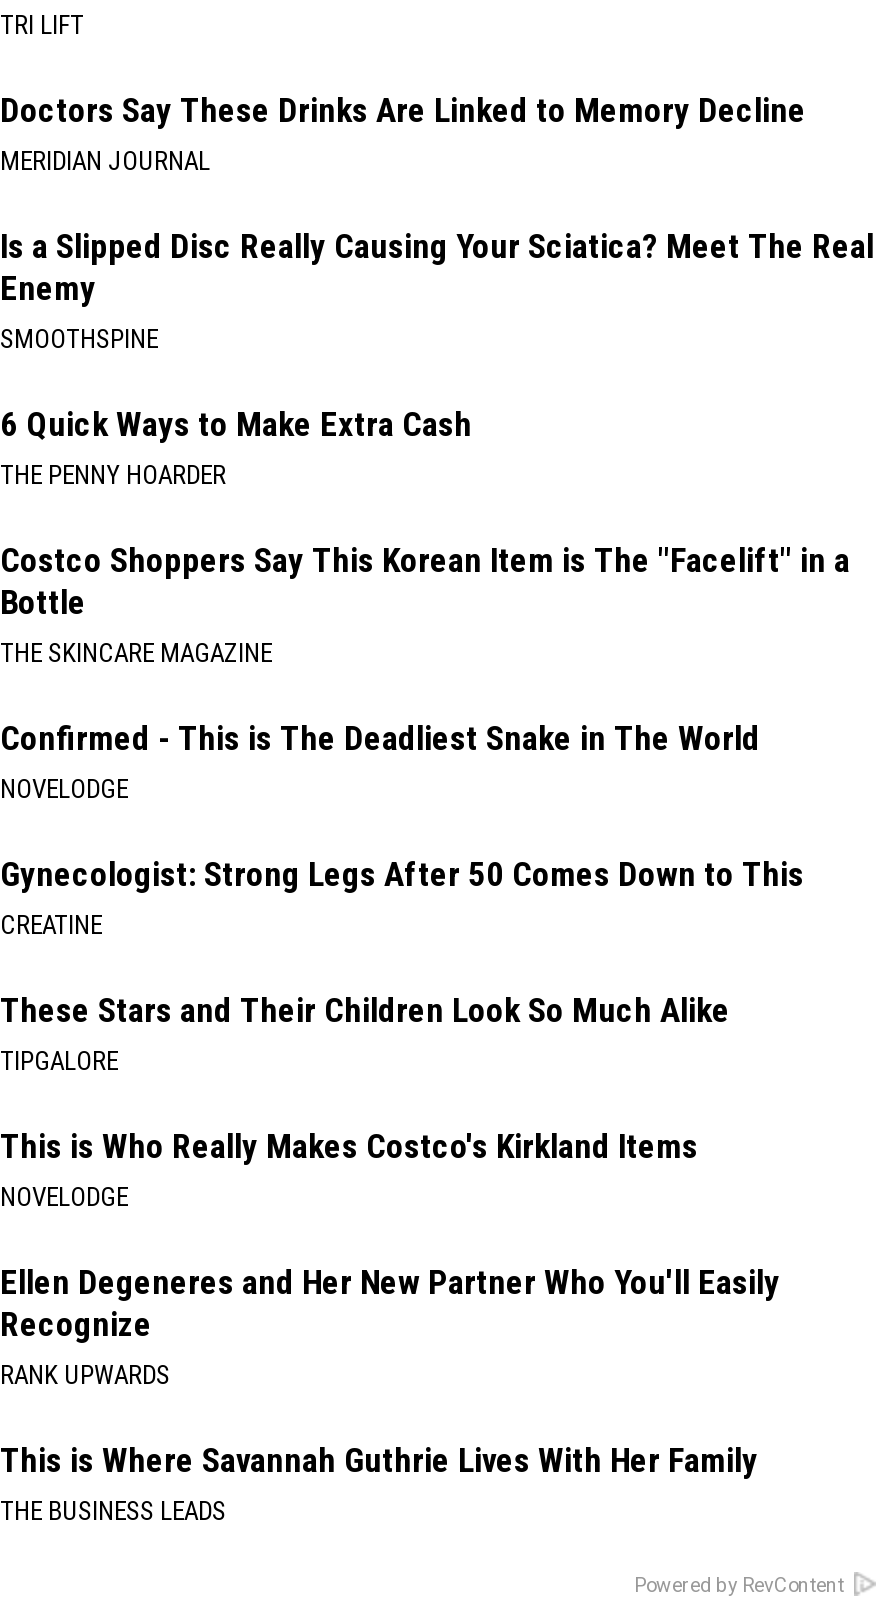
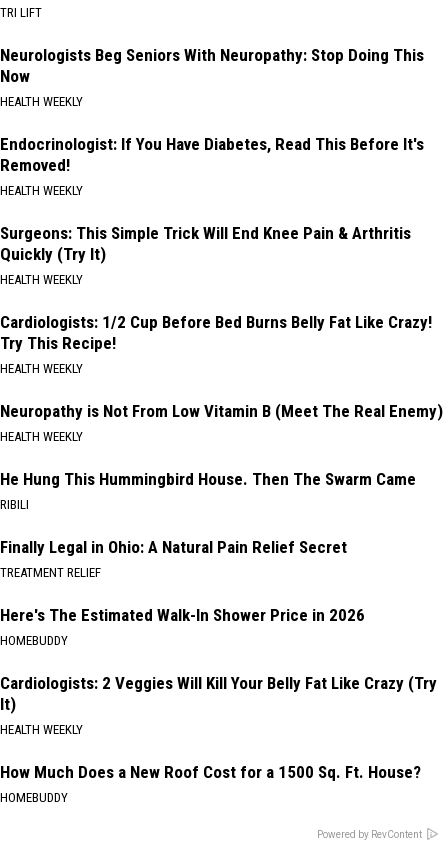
- Doctors Say These Drinks Are Linked to Memory Decline
- MERIDIAN JOURNAL
+ Neurologists Beg Seniors With Neuropathy: Stop Doing This
+ Now
+ HEALTH WEEKLY

- Is a Slipped Disc Really Causing Your Sciatica? Meet The Real
- Enemy
- SMOOTHSPINE
+ Endocrinologist: If You Have Diabetes, Read This Before It's
+ Removed!
+ HEALTH WEEKLY

- 6 Quick Ways to Make Extra Cash
- THE PENNY HOARDER
+ Surgeons: This Simple Trick Will End Knee Pain & Arthritis
+ Quickly (Try It)
+ HEALTH WEEKLY

- Costco Shoppers Say This Korean Item is The "Facelift" in a
- Bottle
- THE SKINCARE MAGAZINE
+ Cardiologists: 1/2 Cup Before Bed Burns Belly Fat Like Crazy!
+ Try This Recipe!
+ HEALTH WEEKLY

- Confirmed - This is The Deadliest Snake in The World
- NOVELODGE
+ Neuropathy is Not From Low Vitamin B (Meet The Real Enemy)
+ HEALTH WEEKLY

- Gynecologist: Strong Legs After 50 Comes Down to This
- CREATINE
+ He Hung This Hummingbird House. Then The Swarm Came
+ RIBILI

- These Stars and Their Children Look So Much Alike
- TIPGALORE
+ Finally Legal in Ohio: A Natural Pain Relief Secret
+ TREATMENT RELIEF

- This is Who Really Makes Costco's Kirkland Items
- NOVELODGE
+ Here's The Estimated Walk-In Shower Price in 2026
+ HOMEBUDDY

- Ellen Degeneres and Her New Partner Who You'll Easily
- Recognize
- RANK UPWARDS
+ Cardiologists: 2 Veggies Will Kill Your Belly Fat Like Crazy (Try
+ It)
+ HEALTH WEEKLY

- This is Where Savannah Guthrie Lives With Her Family
- THE BUSINESS LEADS
+ How Much Does a New Roof Cost for a 1500 Sq. Ft. House?
+ HOMEBUDDY
